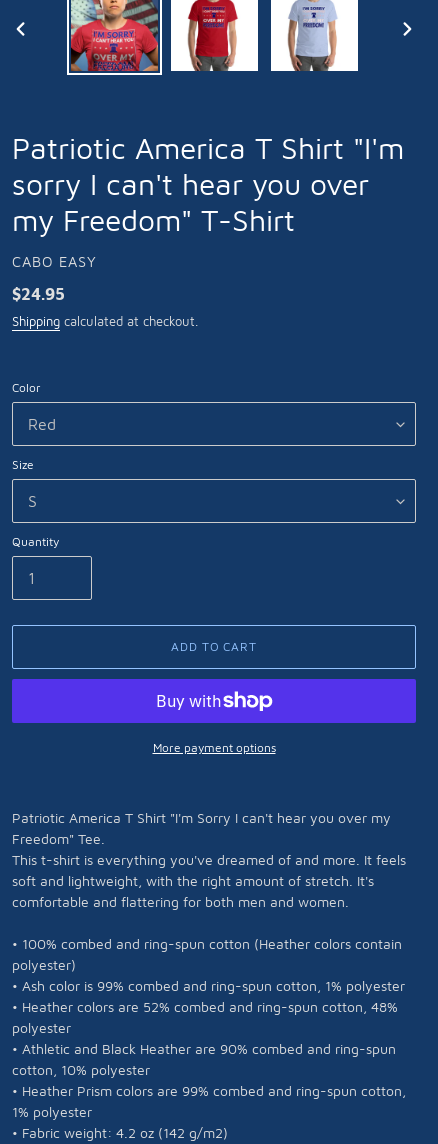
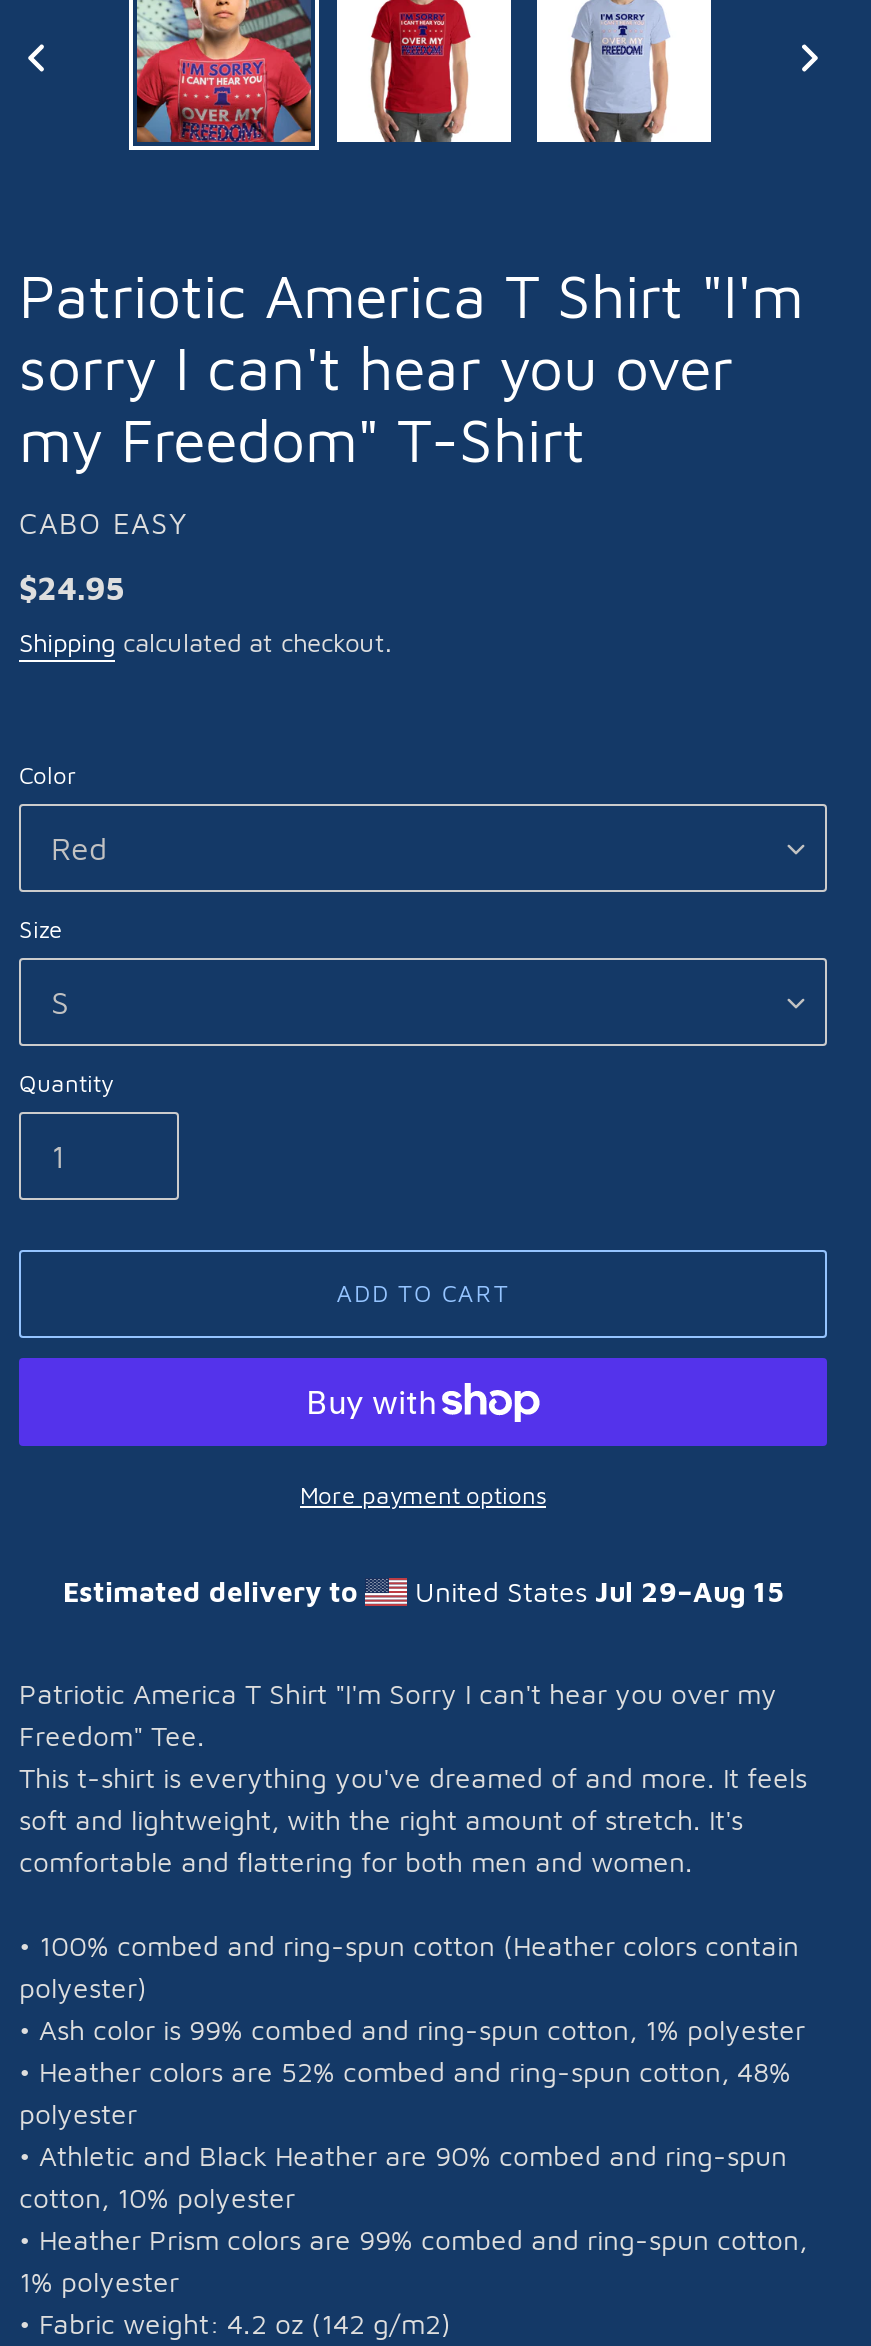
+ Estimated delivery to
+ United States Jul 29–Aug 15
